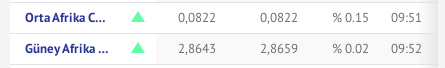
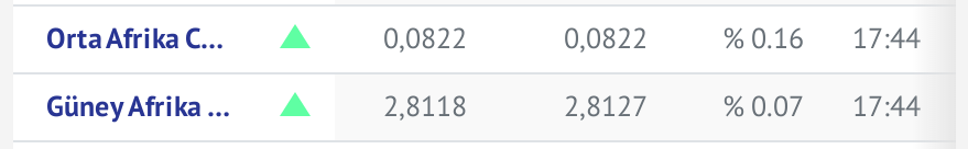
- % 0.15
+ % 0.16

- 09:51
+ 17:44

- 2,8643
+ 2,8118

- 2,8659
+ 2,8127

- % 0.02
+ % 0.07

- 09:52
+ 17:44
